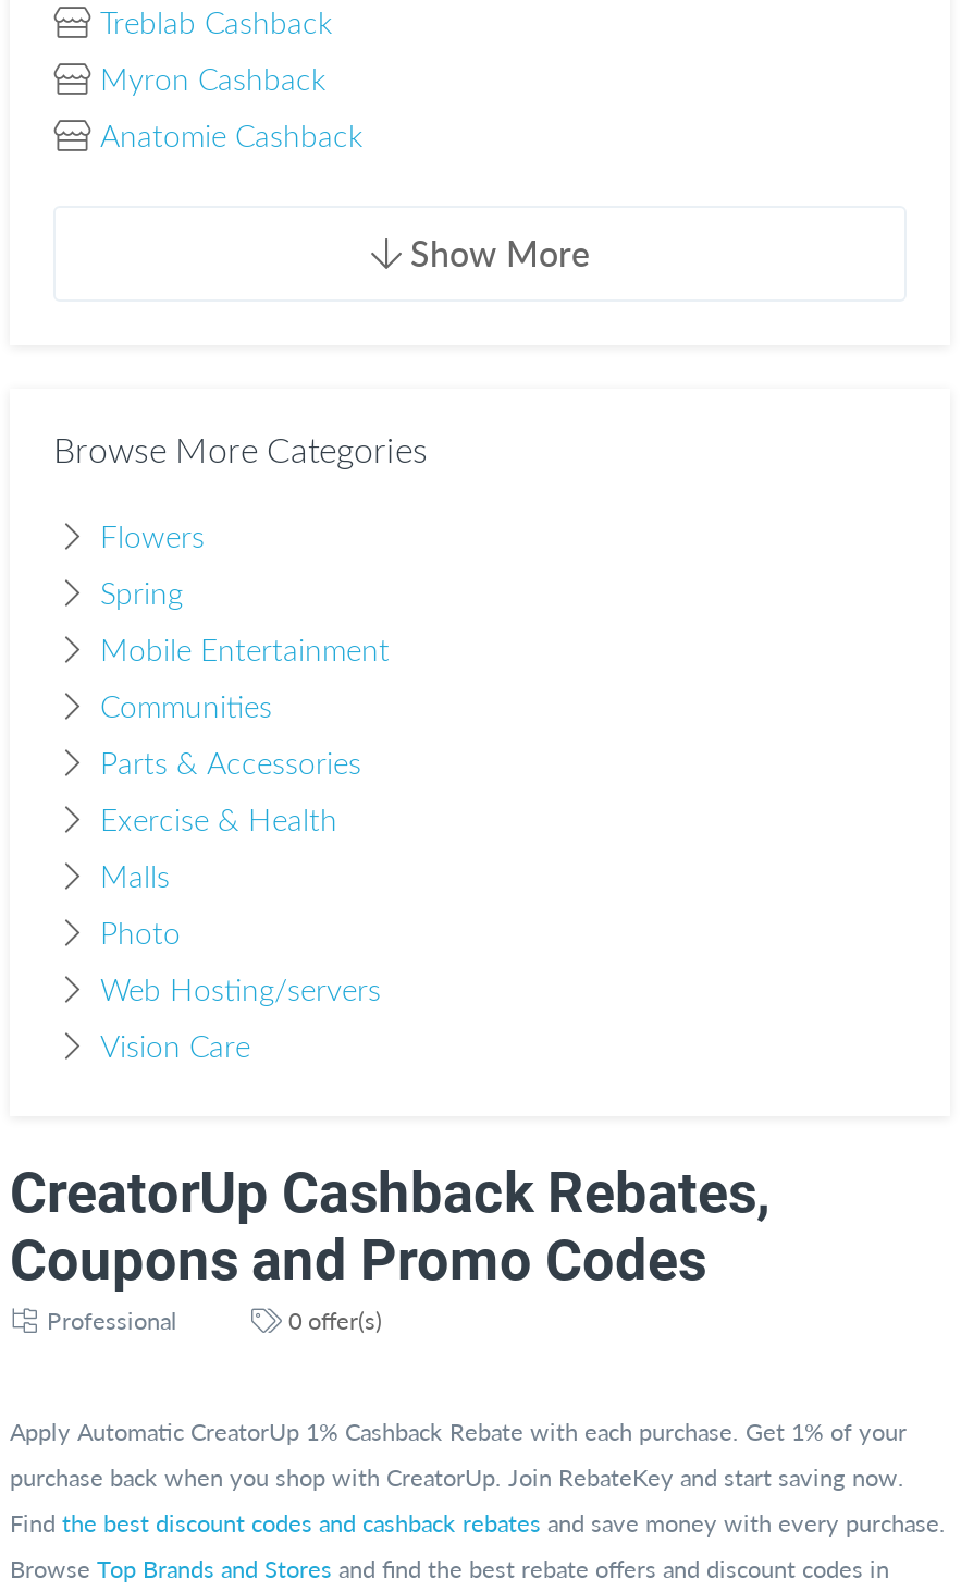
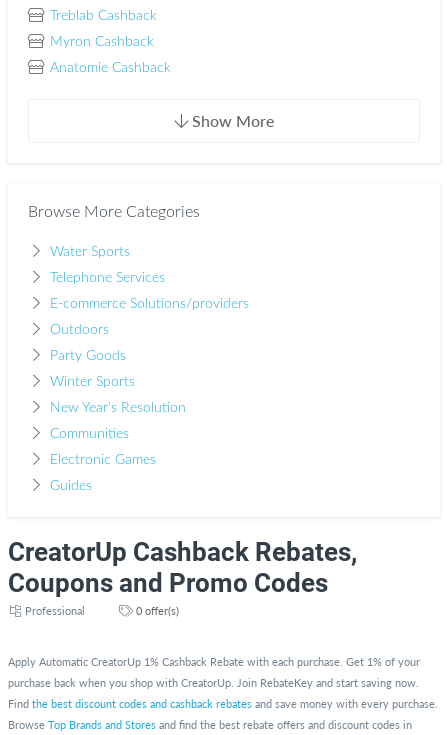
- Flowers
- Spring
- Mobile Entertainment
+ Water Sports
+ Telephone Services
+ E-commerce Solutions/providers
+ Outdoors
+ Party Goods
+ Winter Sports
+ New Year's Resolution

moved down: Communities

- Parts & Accessories
- Exercise & Health
- Malls
- Photo
- Web Hosting/servers
- Vision Care
+ Electronic Games
+ Guides
